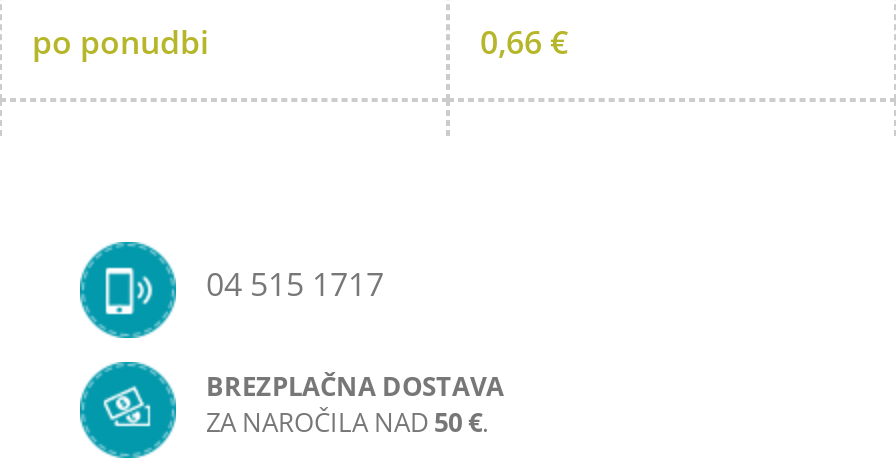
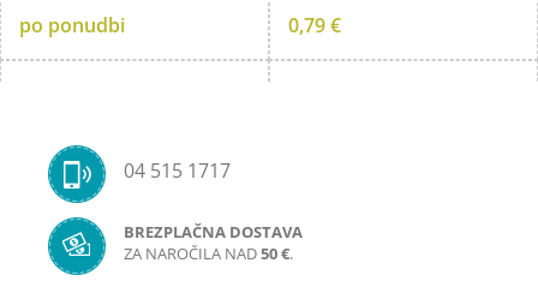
- 0,66 €
+ 0,79 €
